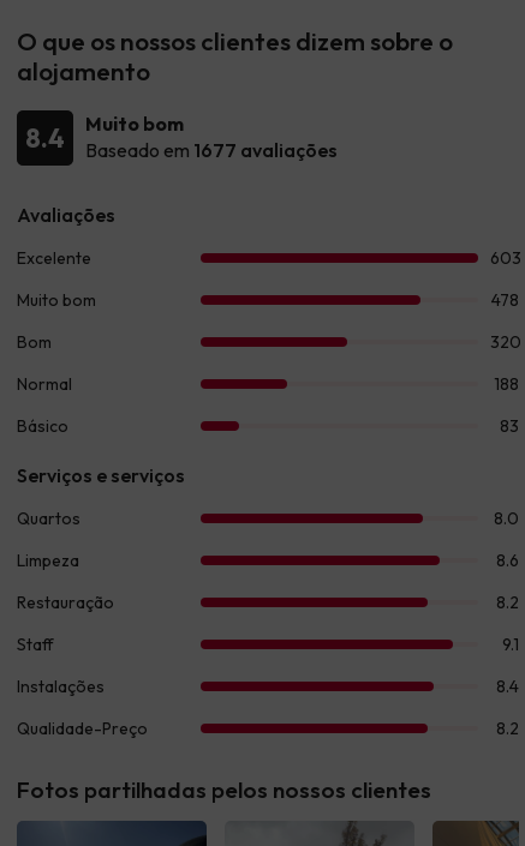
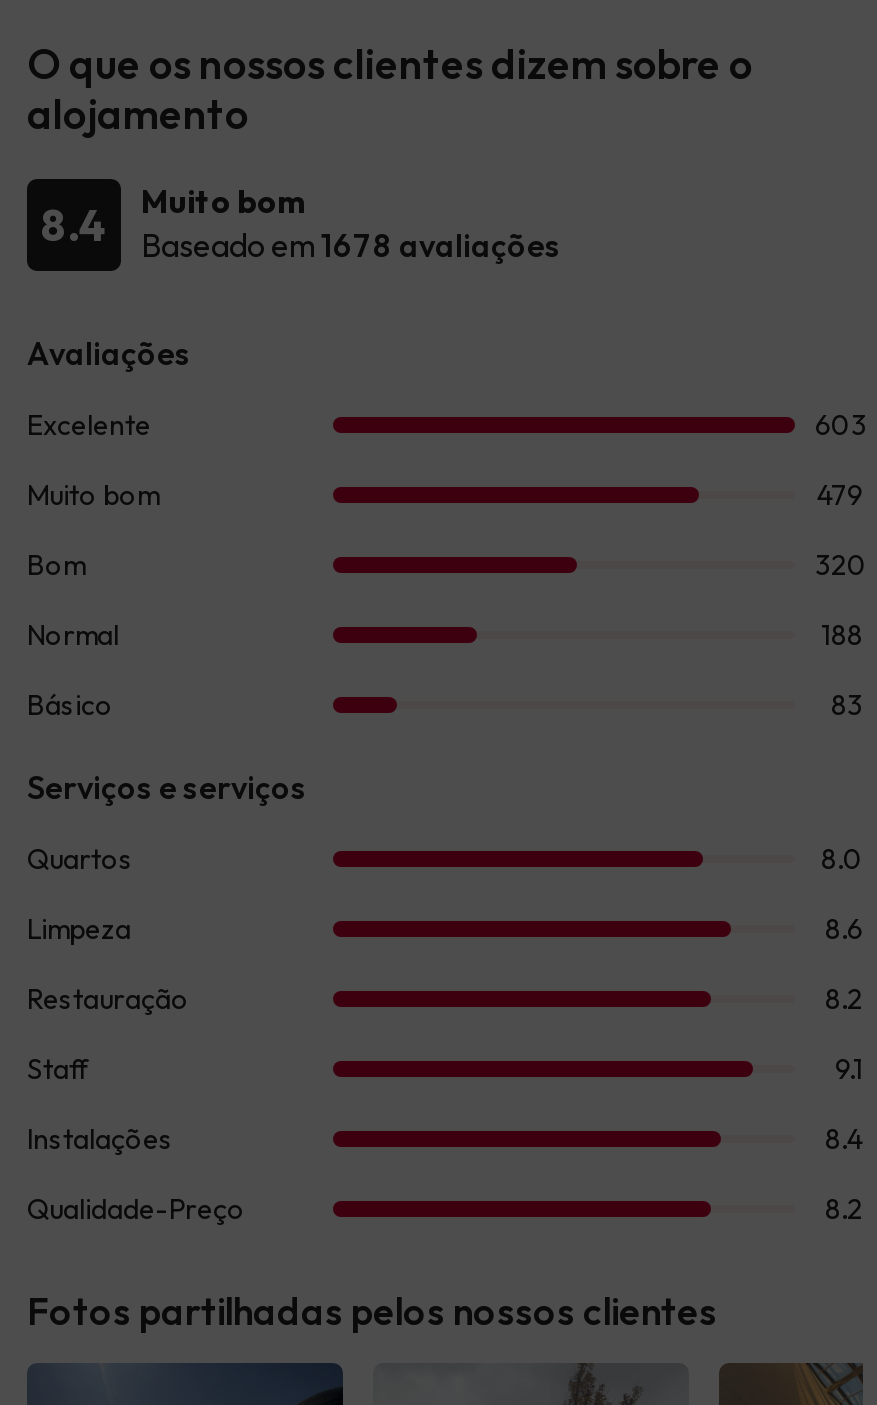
- Baseado em 1677 avaliações
+ Baseado em 1678 avaliações
